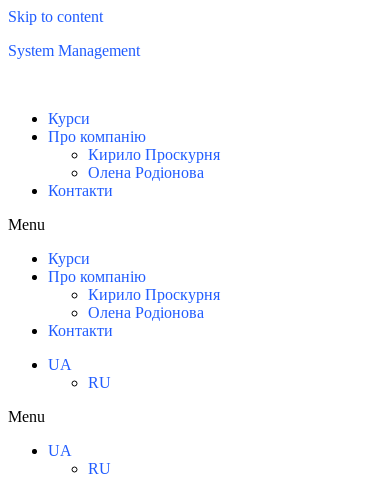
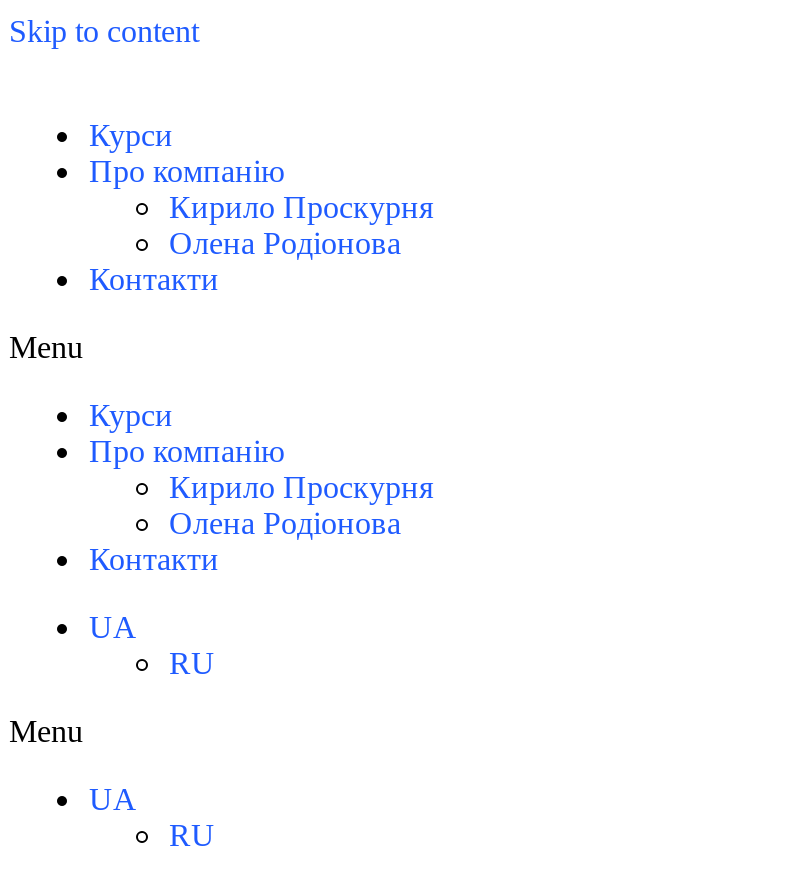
- System Management
